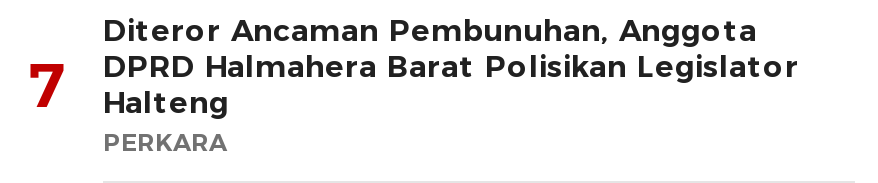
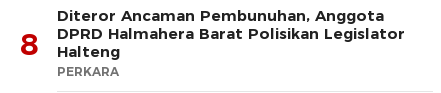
- 7 DPRD Halmahera Barat Polisikan Legislator Halteng
+ 8 DPRD Halmahera Barat Polisikan Legislator Halteng
